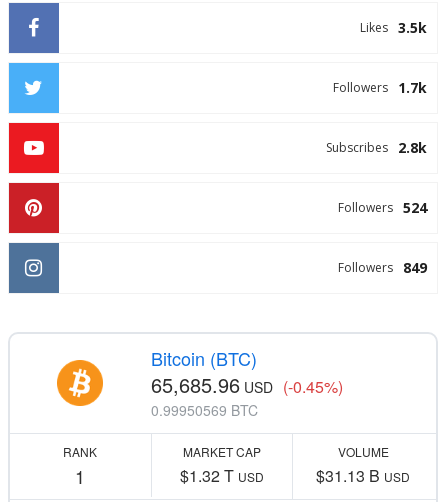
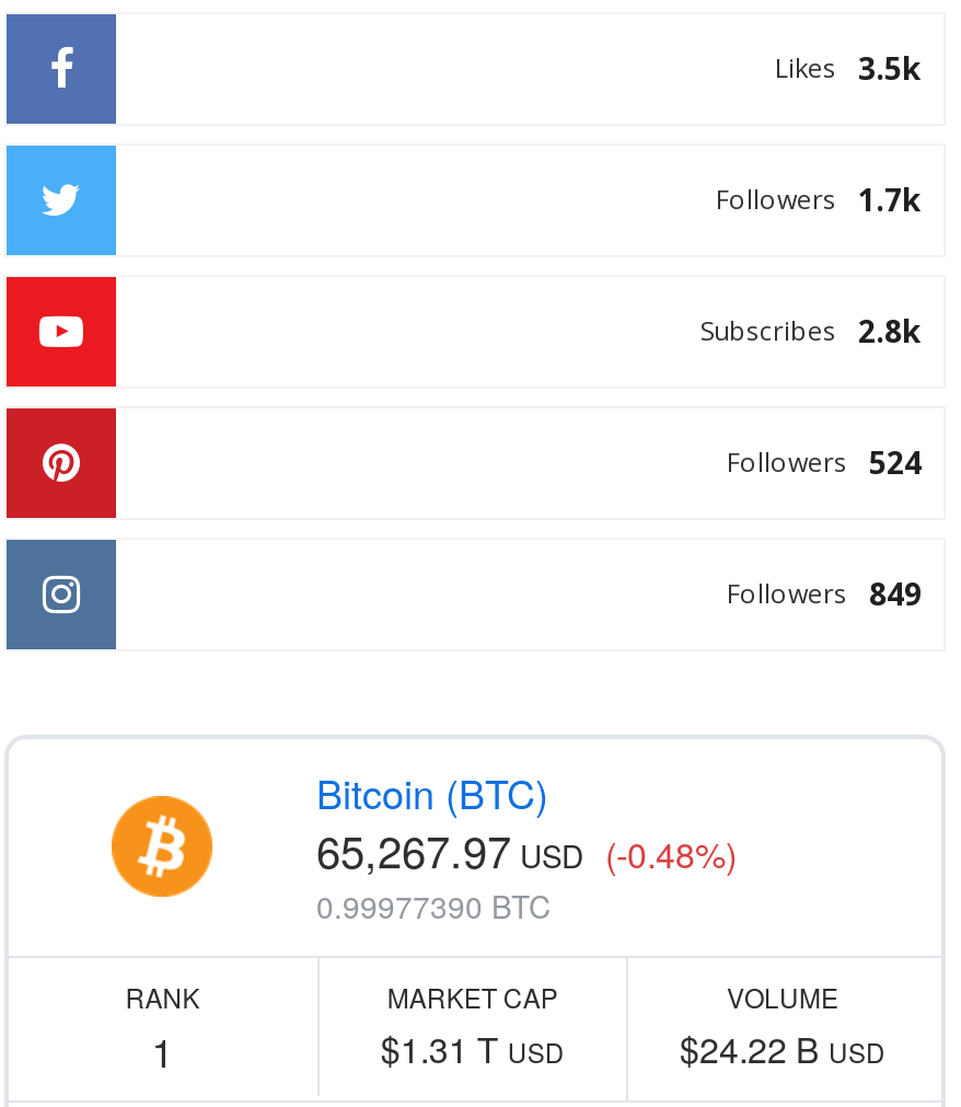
- 65,685.96 USD (-0.45%)
+ 65,267.97 USD (-0.48%)

- 0.99950569 BTC
+ 0.99977390 BTC

- $1.32 T USD
+ $1.31 T USD

- $31.13 B USD
+ $24.22 B USD
